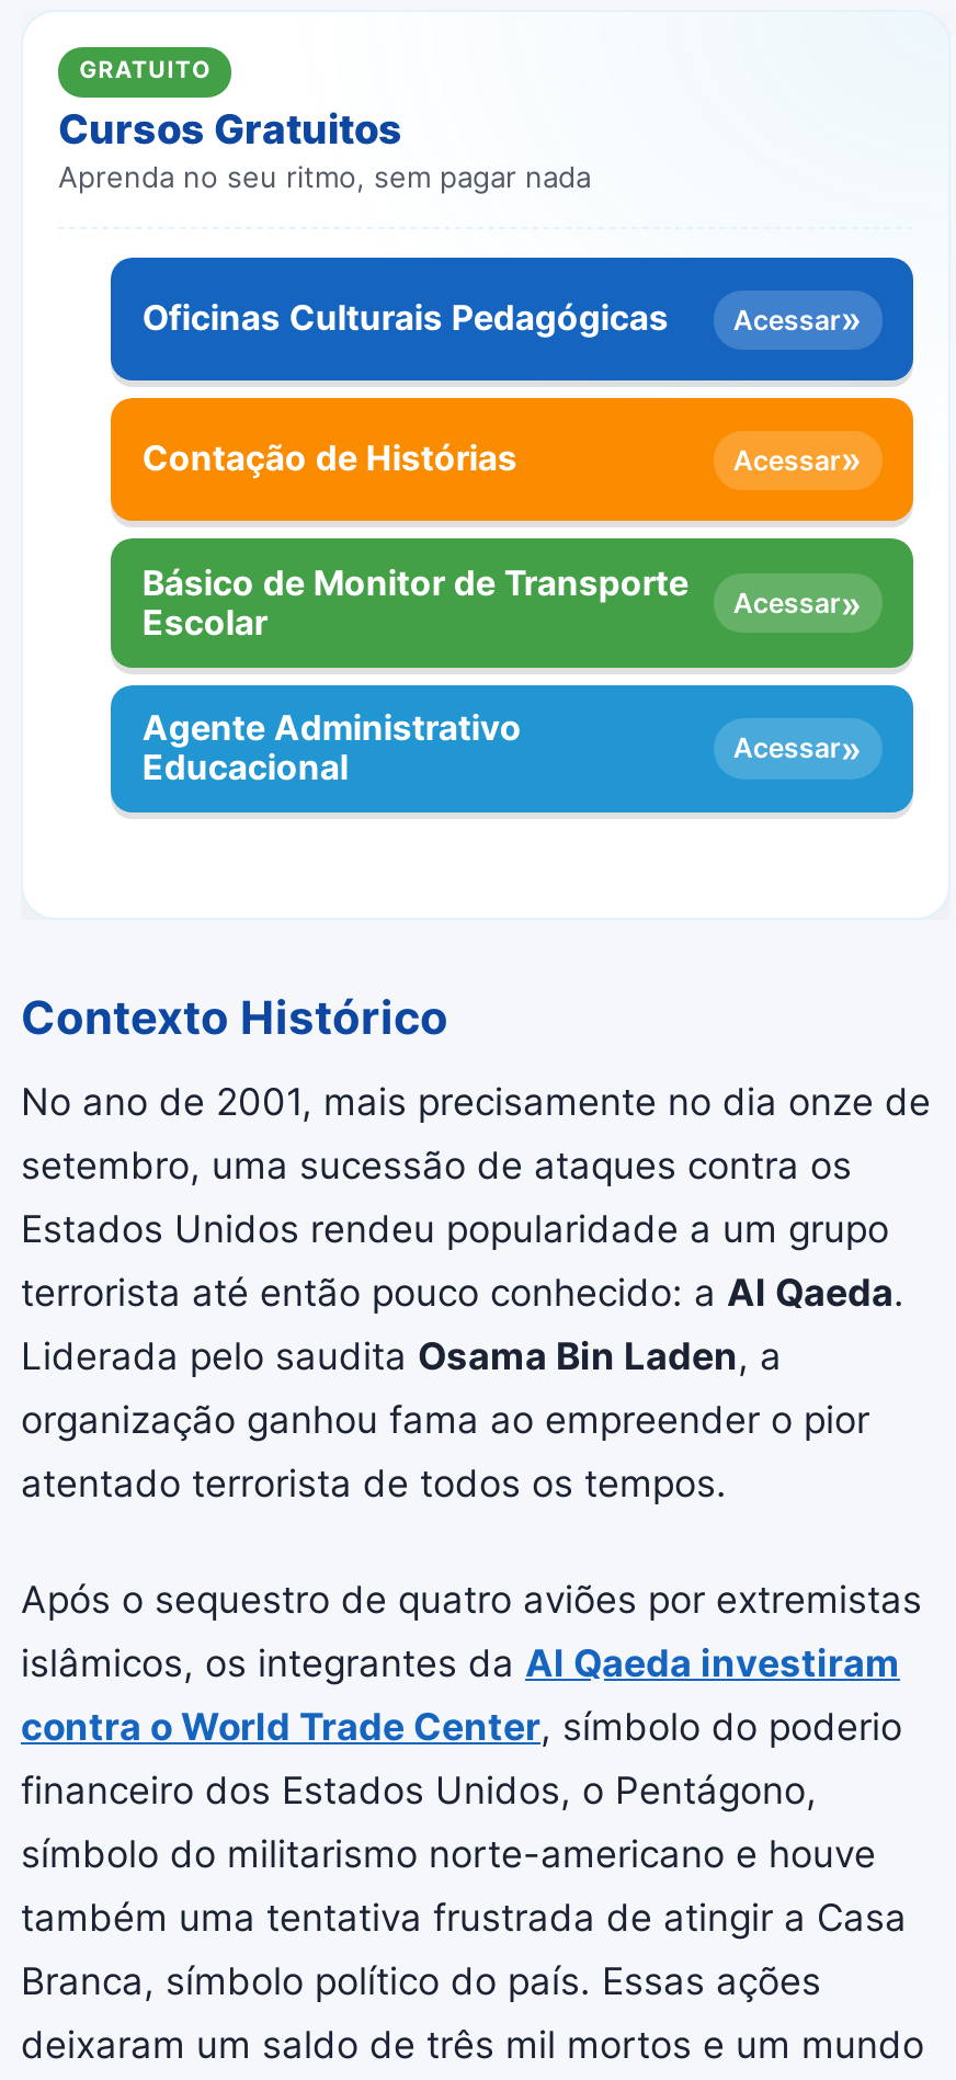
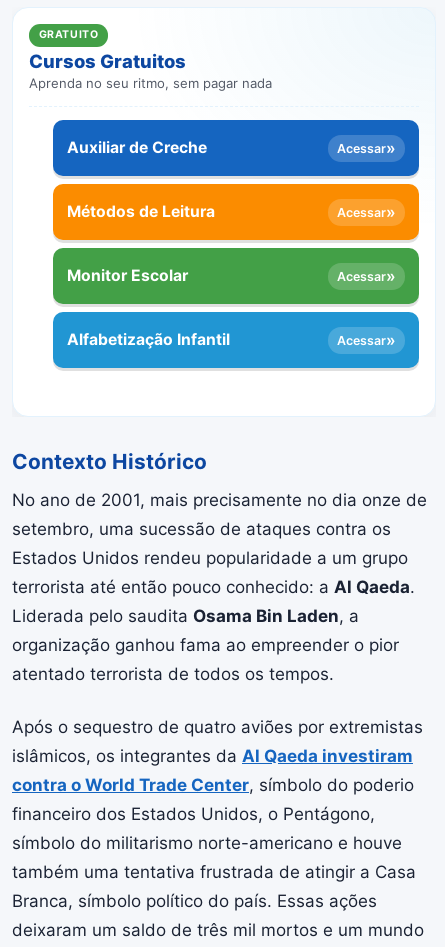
- Oficinas Culturais Pedagógicas
+ Auxiliar de Creche

- Contação de Histórias
+ Métodos de Leitura

- Básico de Monitor de Transporte
- Escolar
+ Monitor Escolar

- Agente Administrativo
- Educacional
+ Alfabetização Infantil
